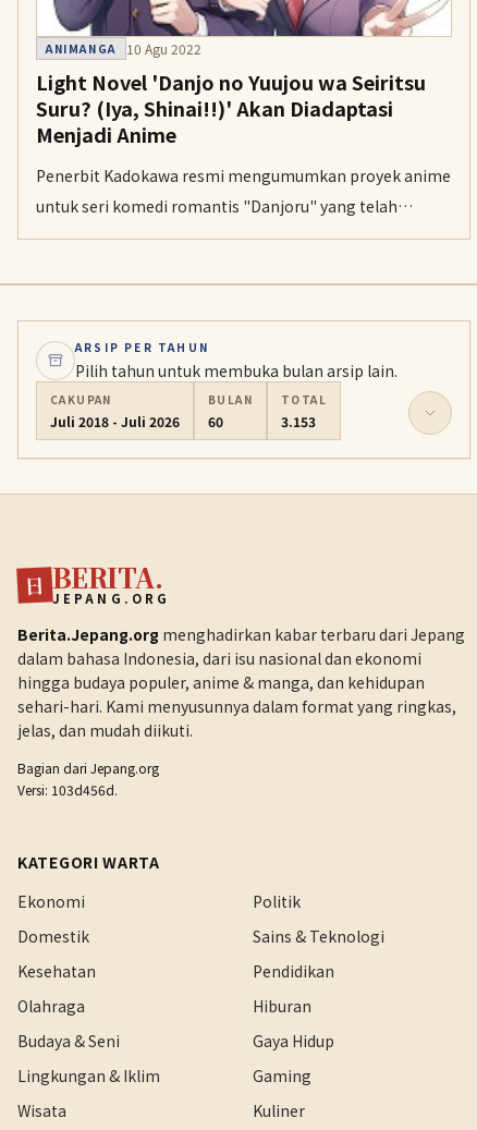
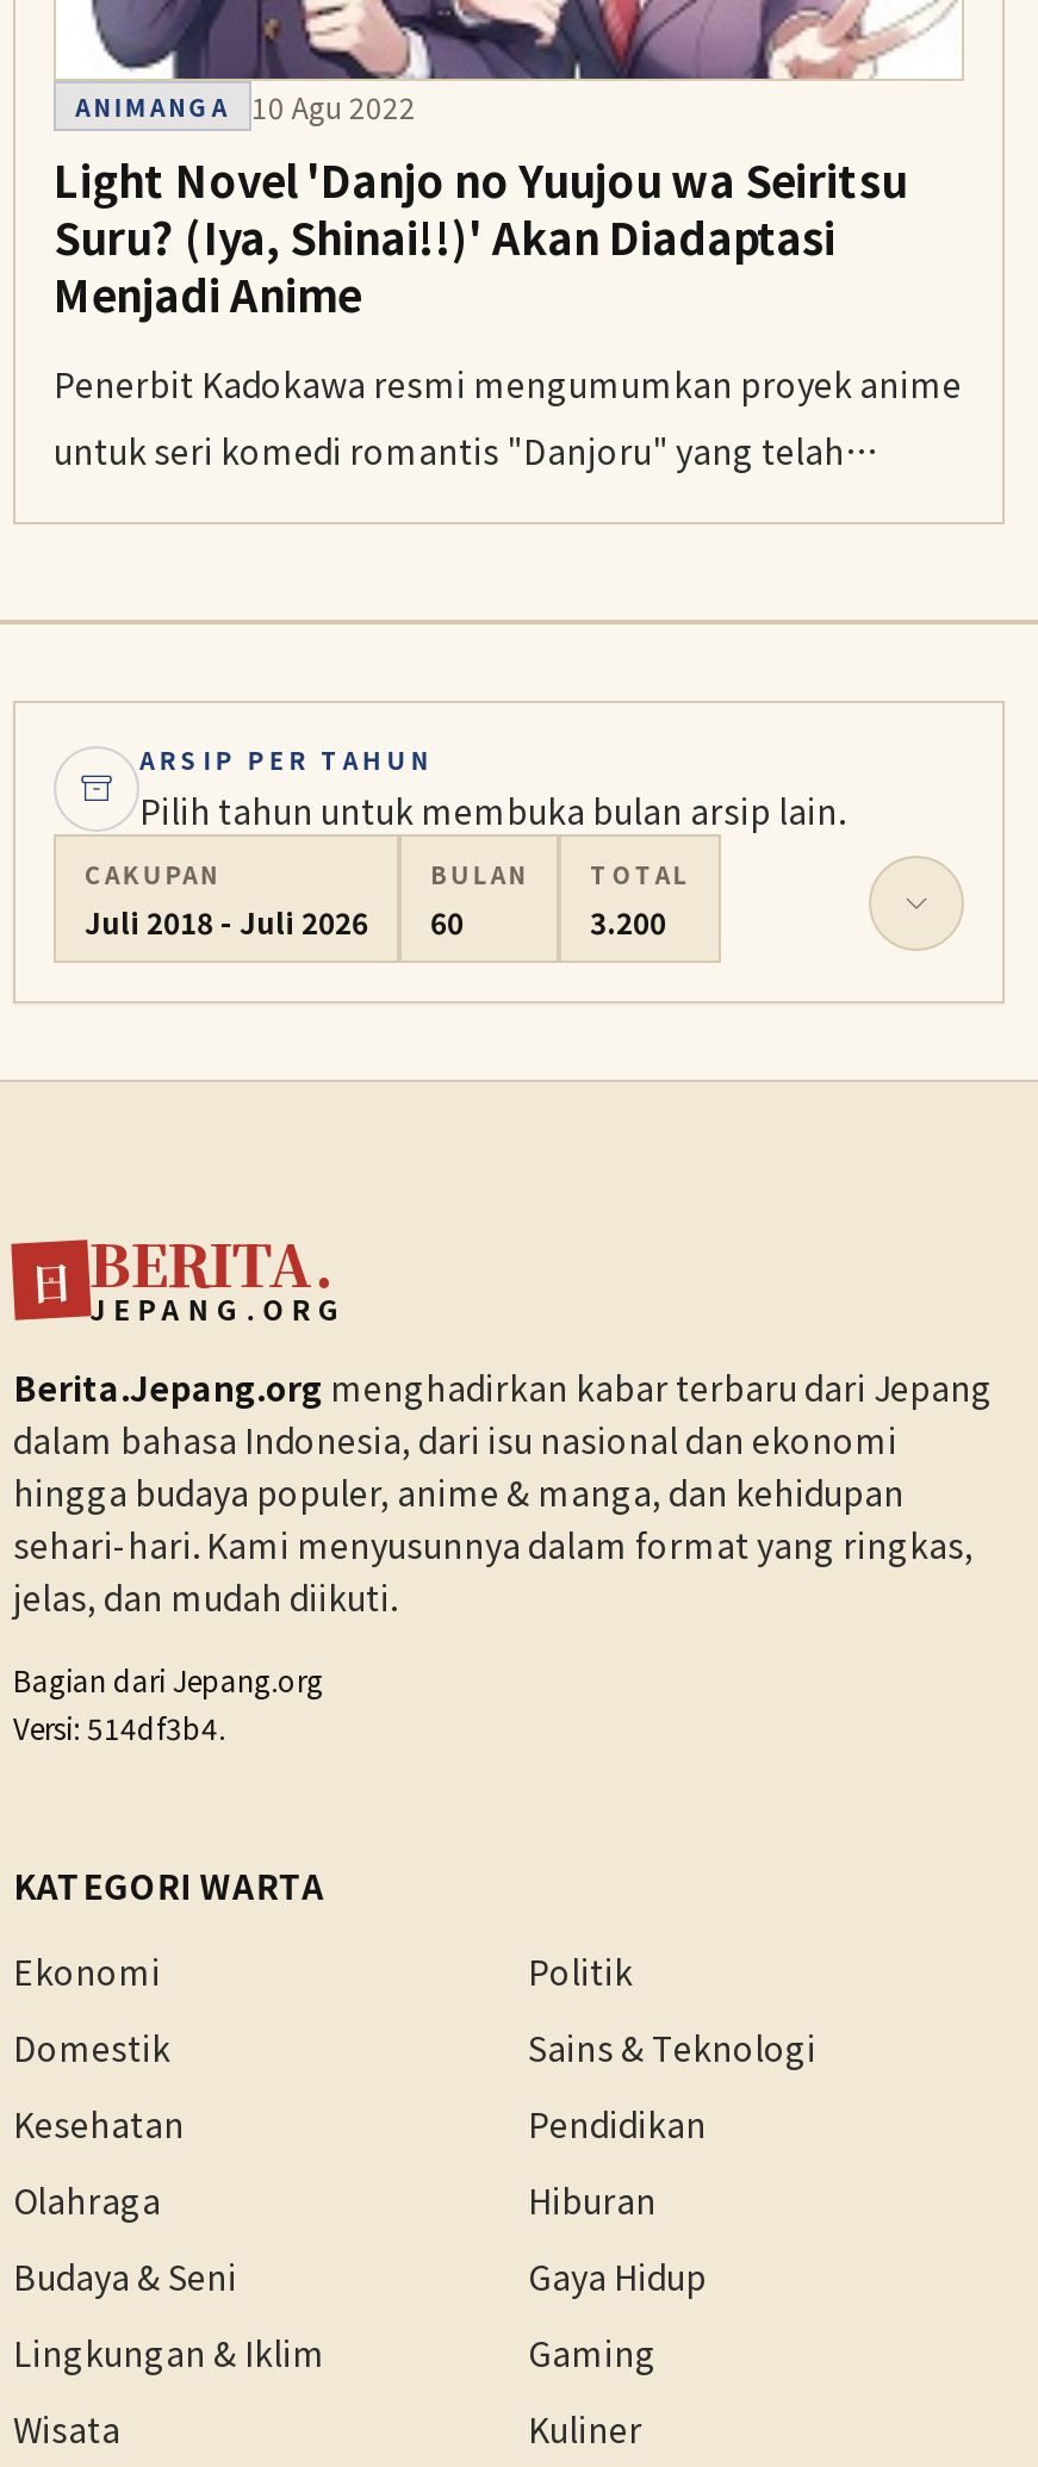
- 3.153
+ 3.200

- Versi: 103d456d.
+ Versi: 514df3b4.
